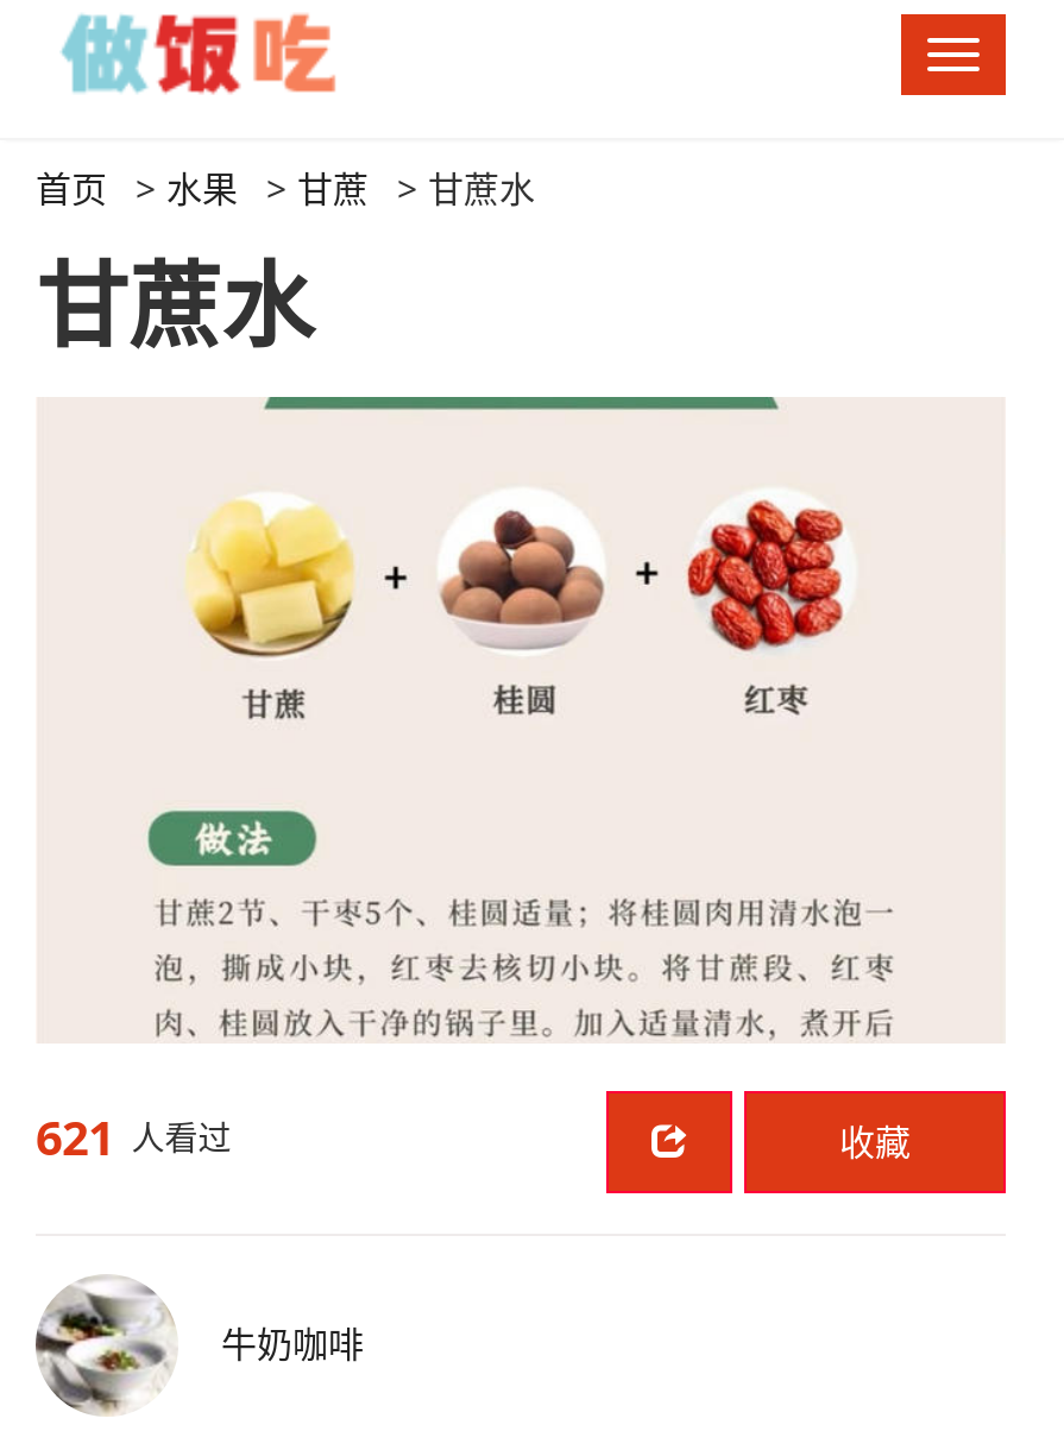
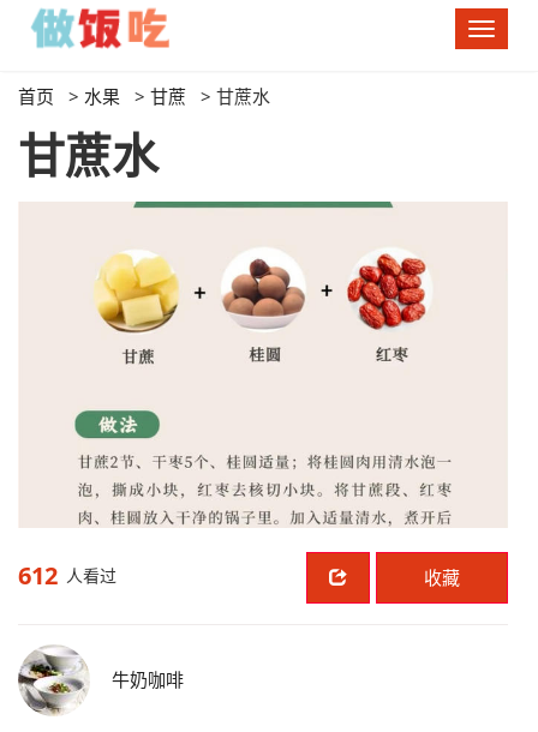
- 621 人看过
+ 612 人看过
